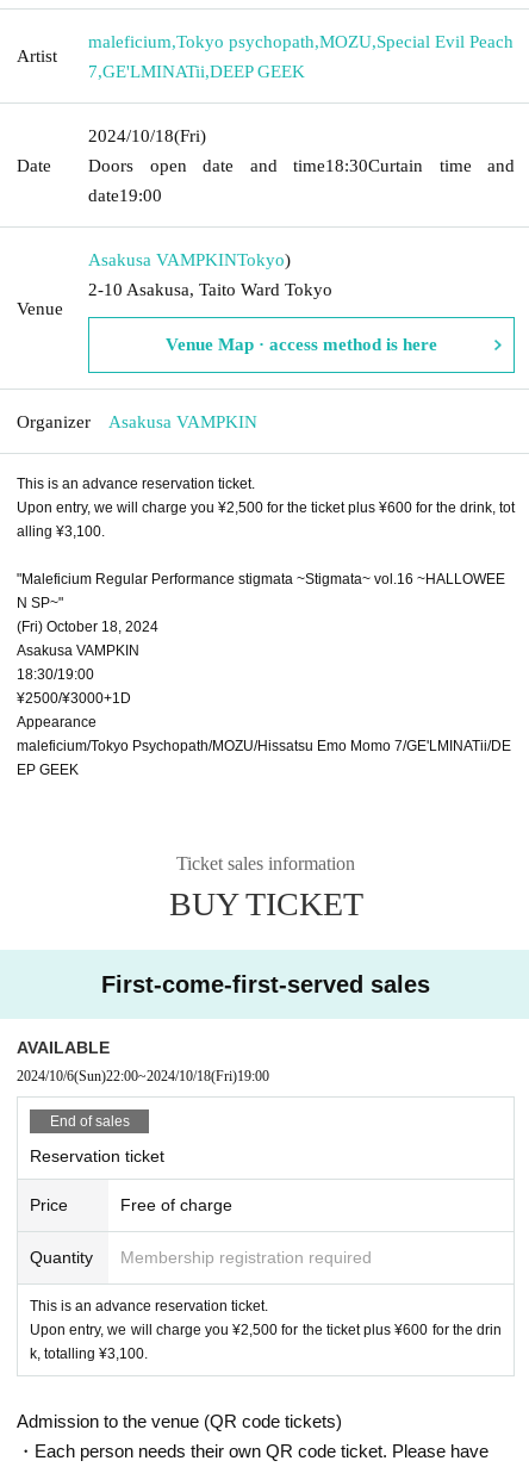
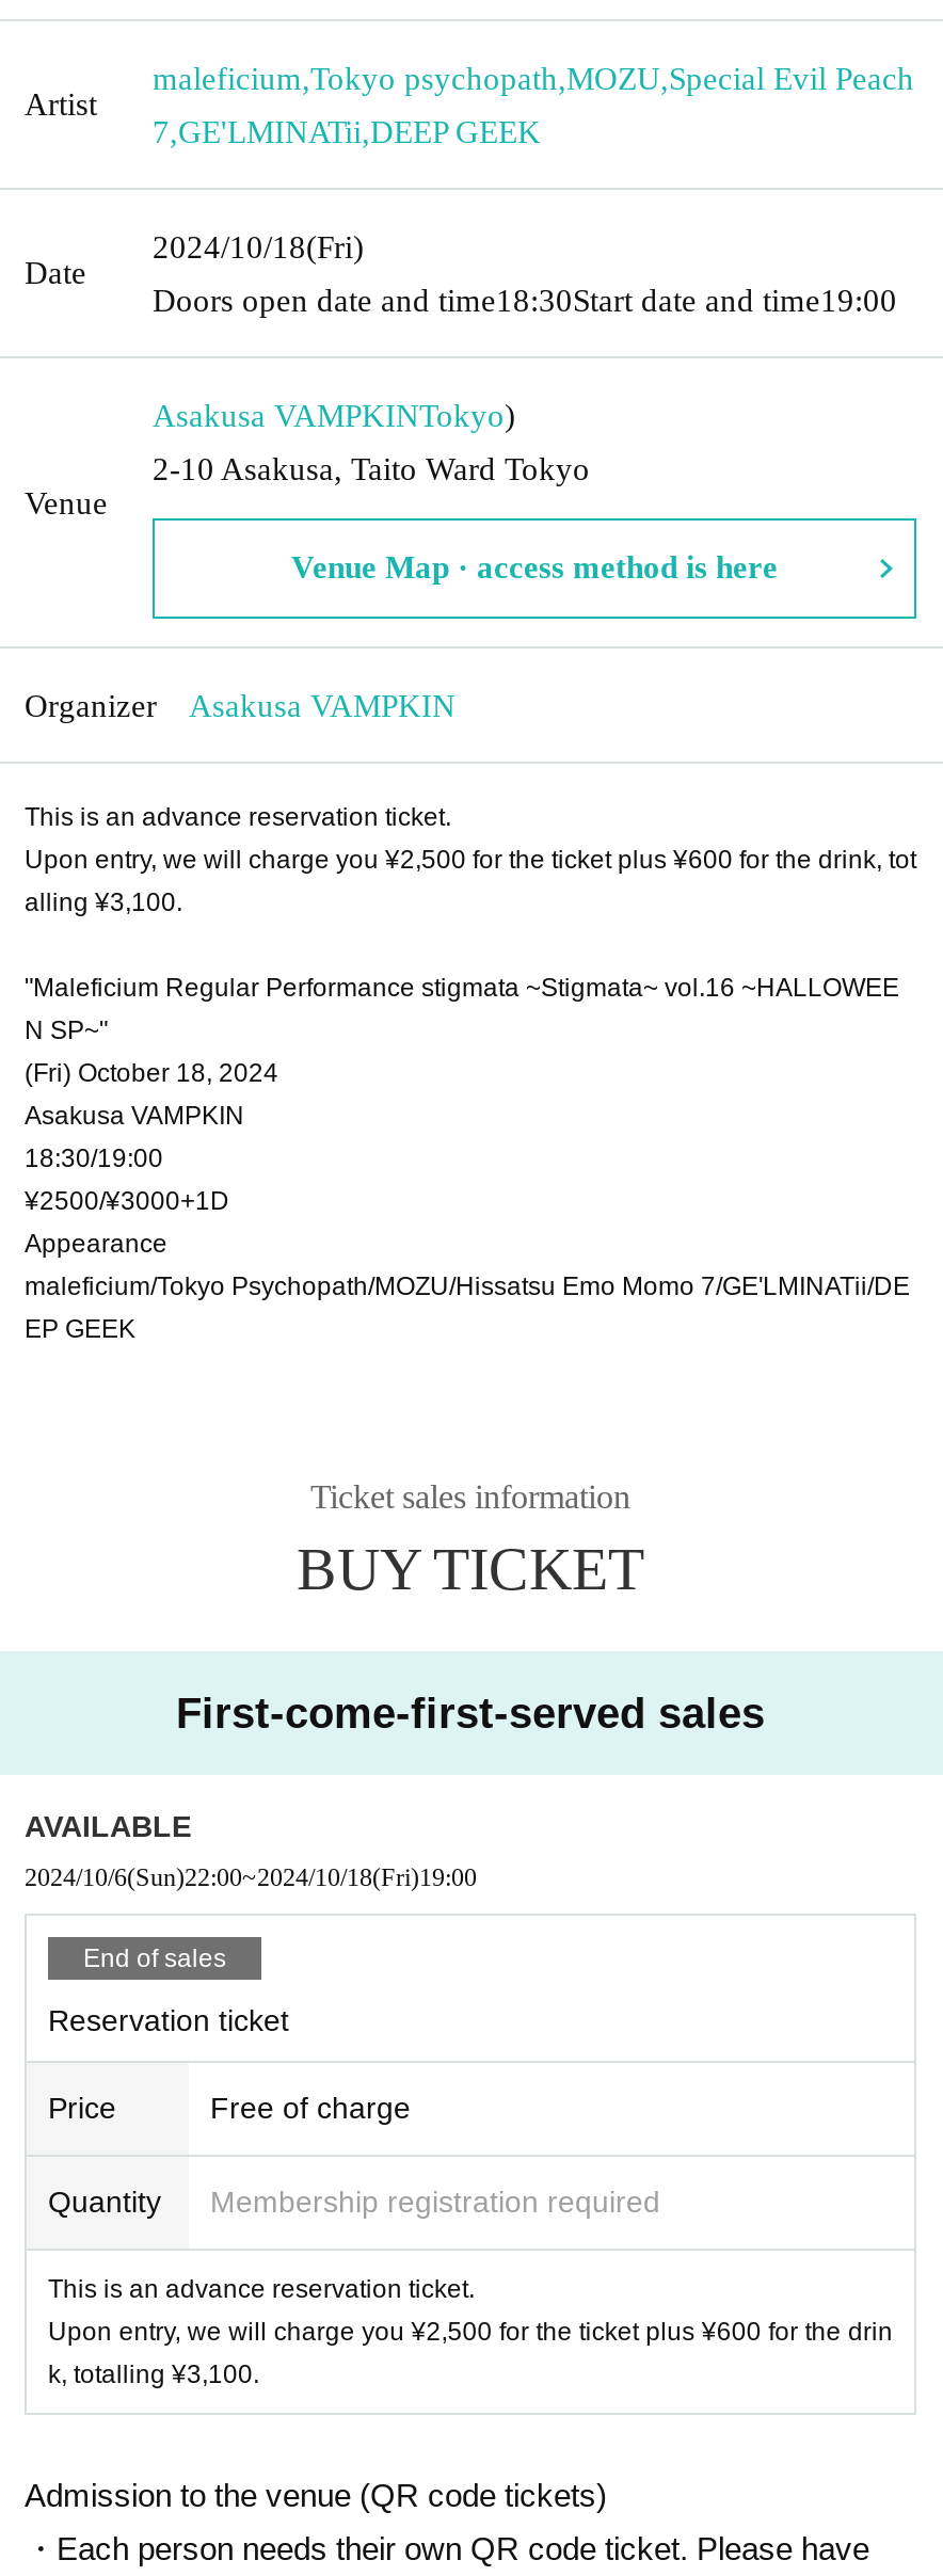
- Doors open date and time 18:30Curtain time and
- date 19:00
+ Doors open date and time18:30Start date and time19:00
